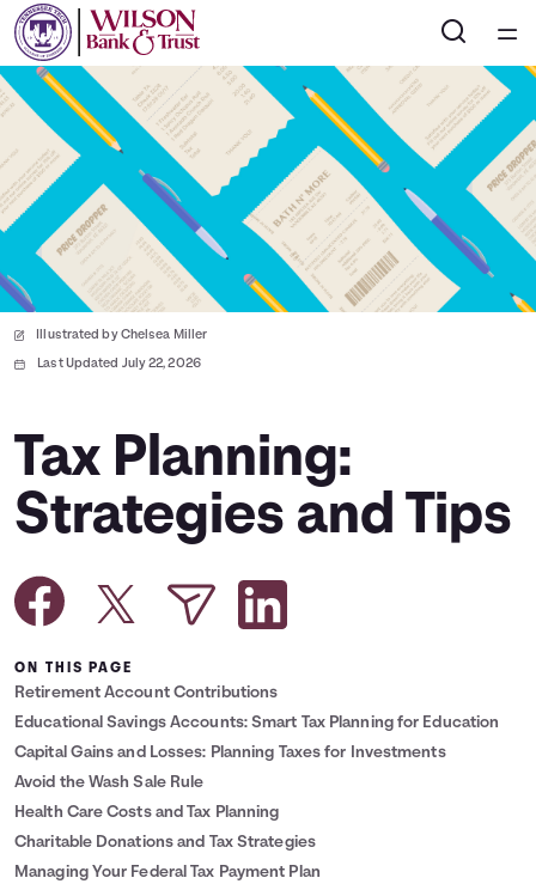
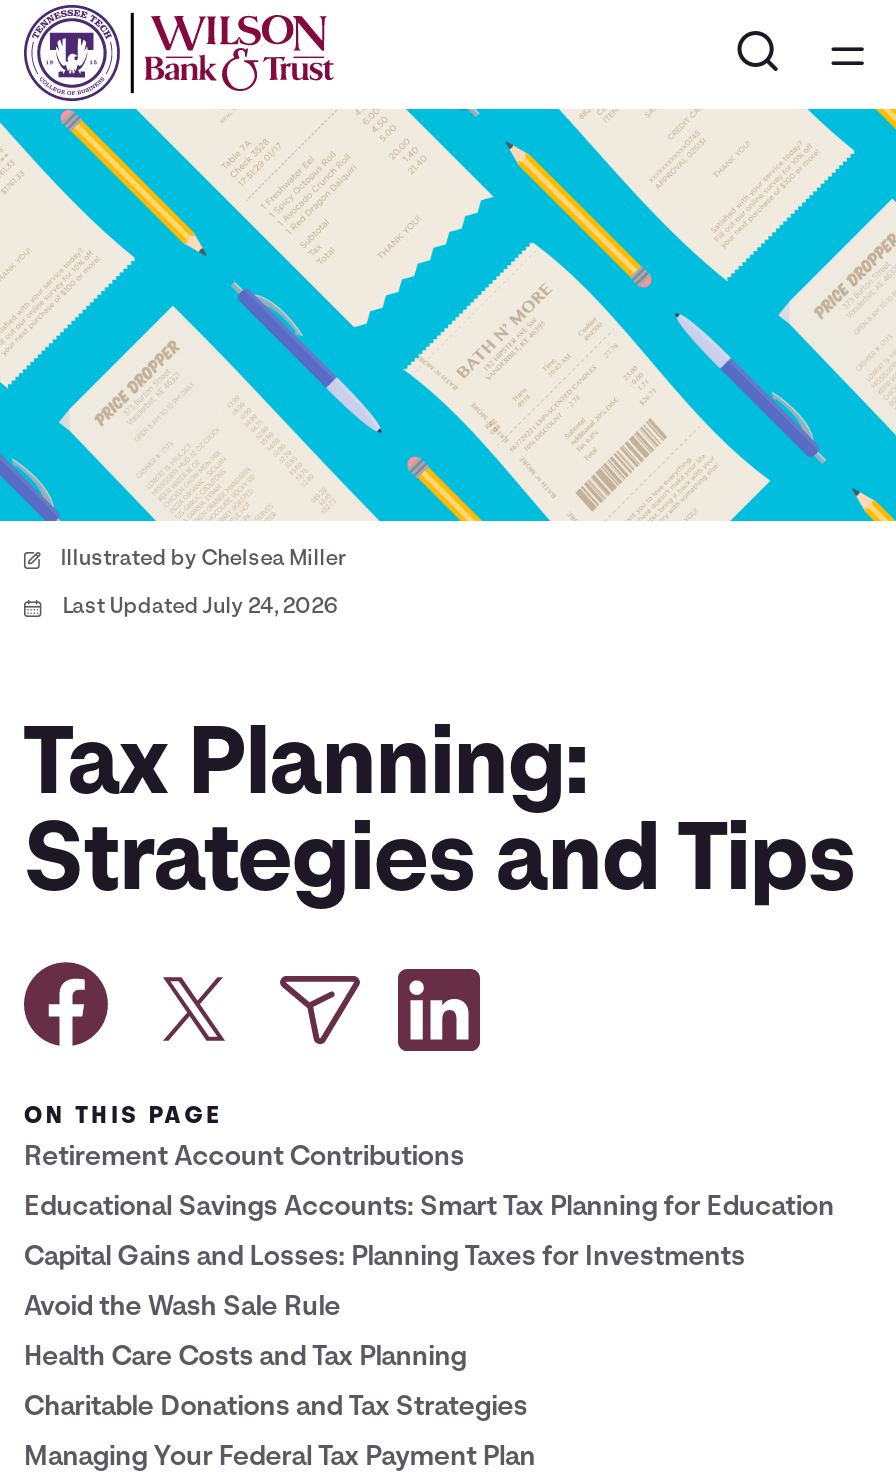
- Last Updated July 22, 2026
+ Last Updated July 24, 2026
